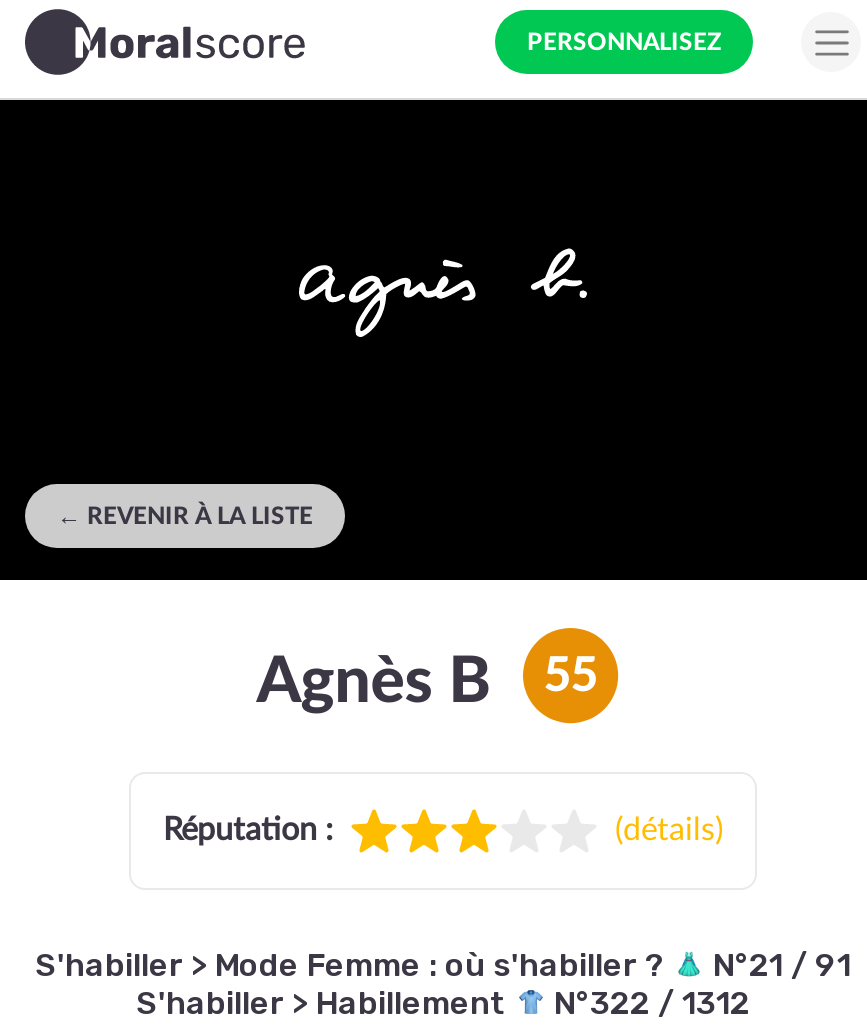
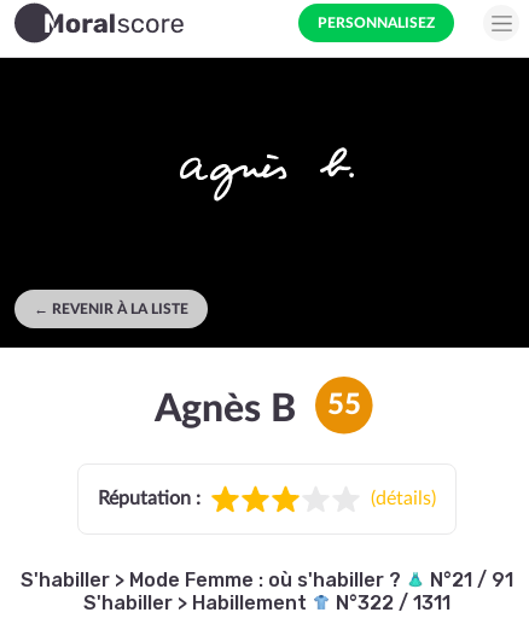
- S'habiller > Habillement N°322 / 1312
+ S'habiller > Habillement N°322 / 1311
